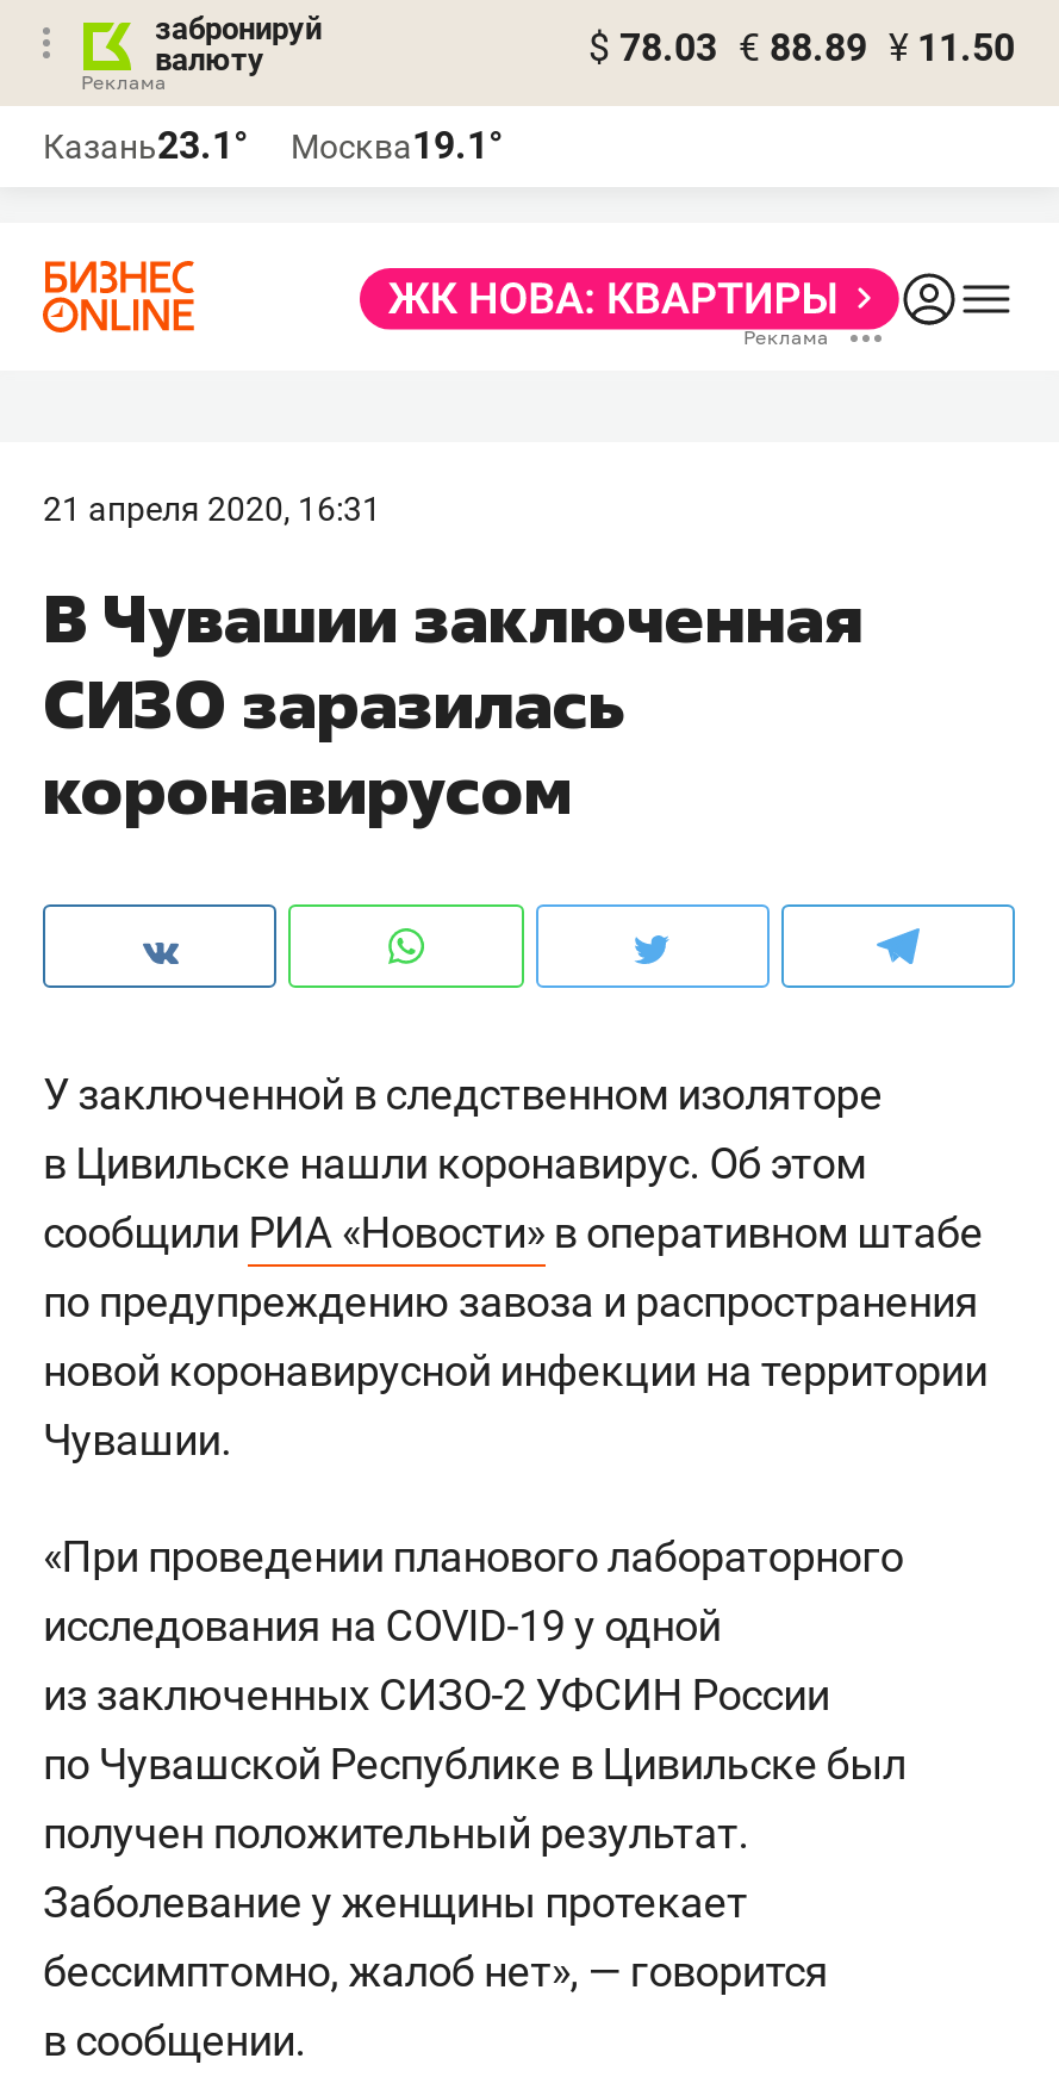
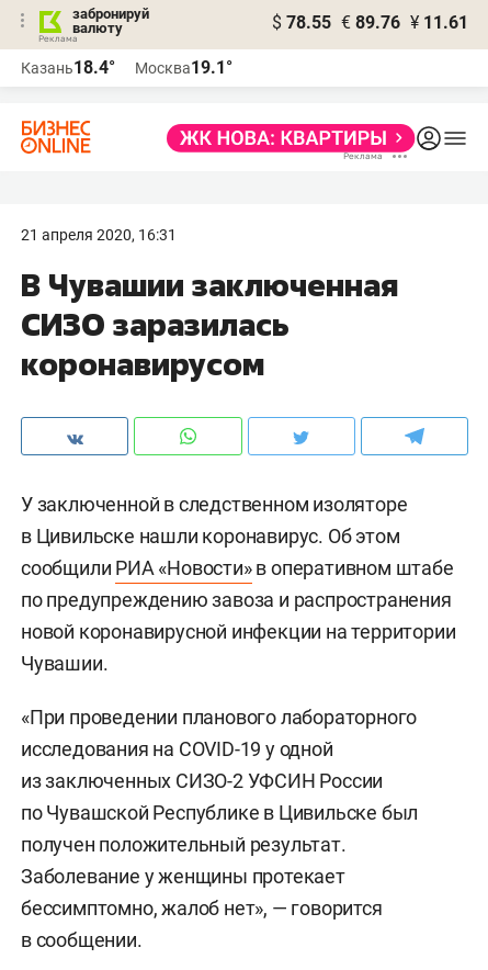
- $ 78.03 € 88.89 ¥ 11.50
+ $ 78.55 € 89.76 ¥ 11.61

- Казань23.1° Москва19.1°
+ Казань18.4° Москва19.1°
